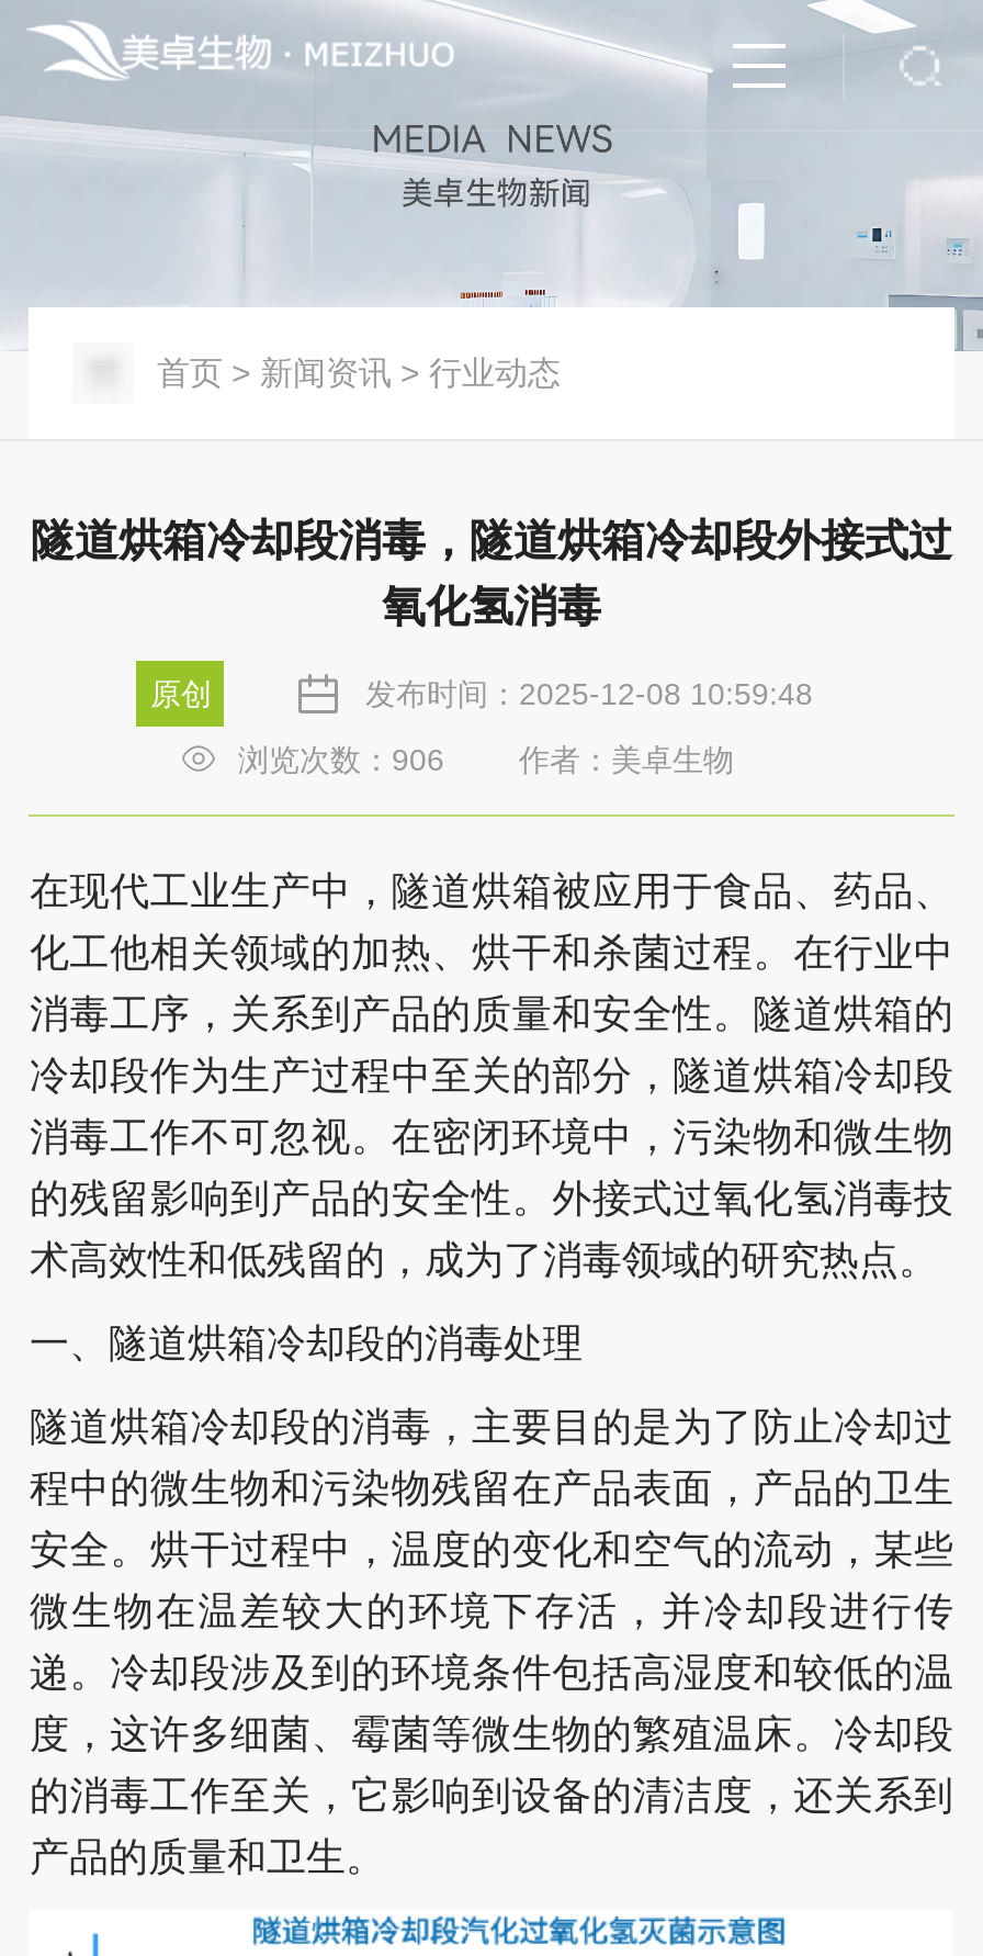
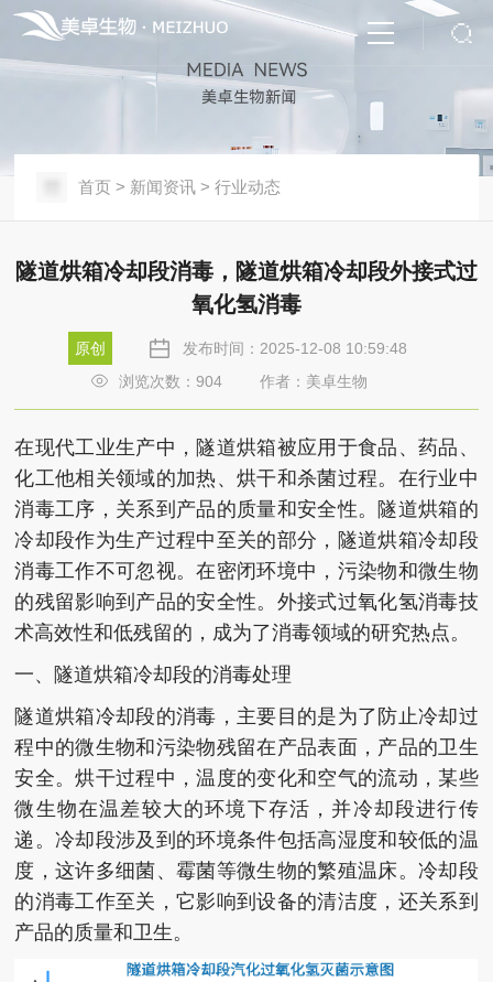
- 浏览次数：906
+ 浏览次数：904
